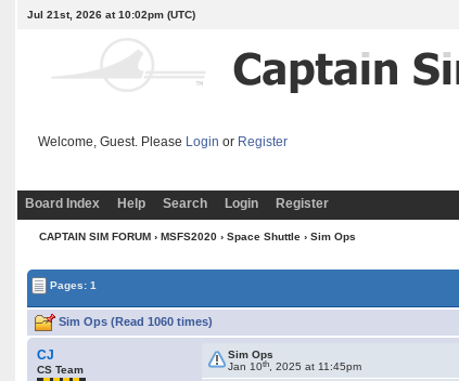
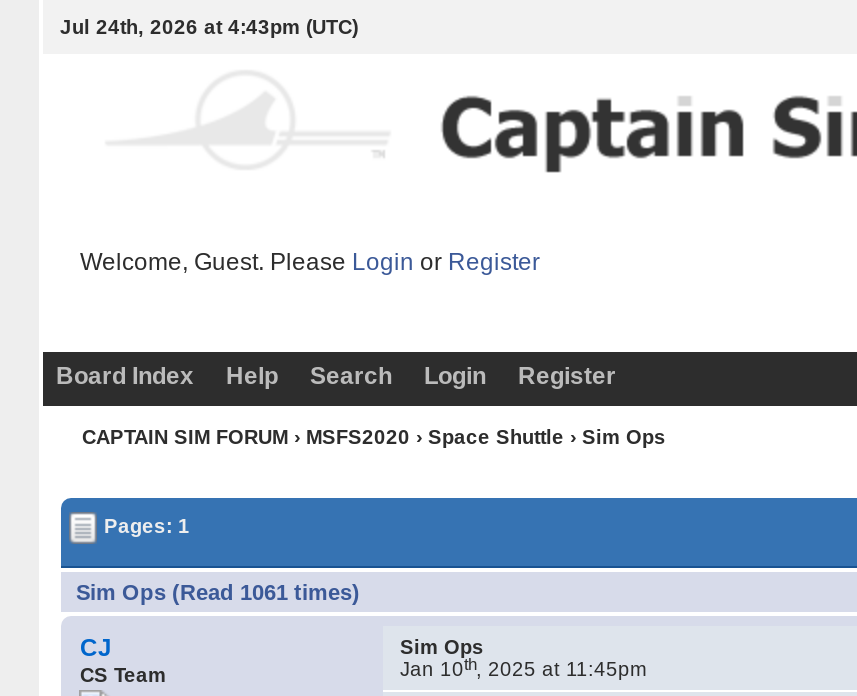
- Jul 21st, 2026 at 10:02pm (UTC)
+ Jul 24th, 2026 at 4:43pm (UTC)

- Sim Ops (Read 1060 times)
+ Sim Ops (Read 1061 times)
